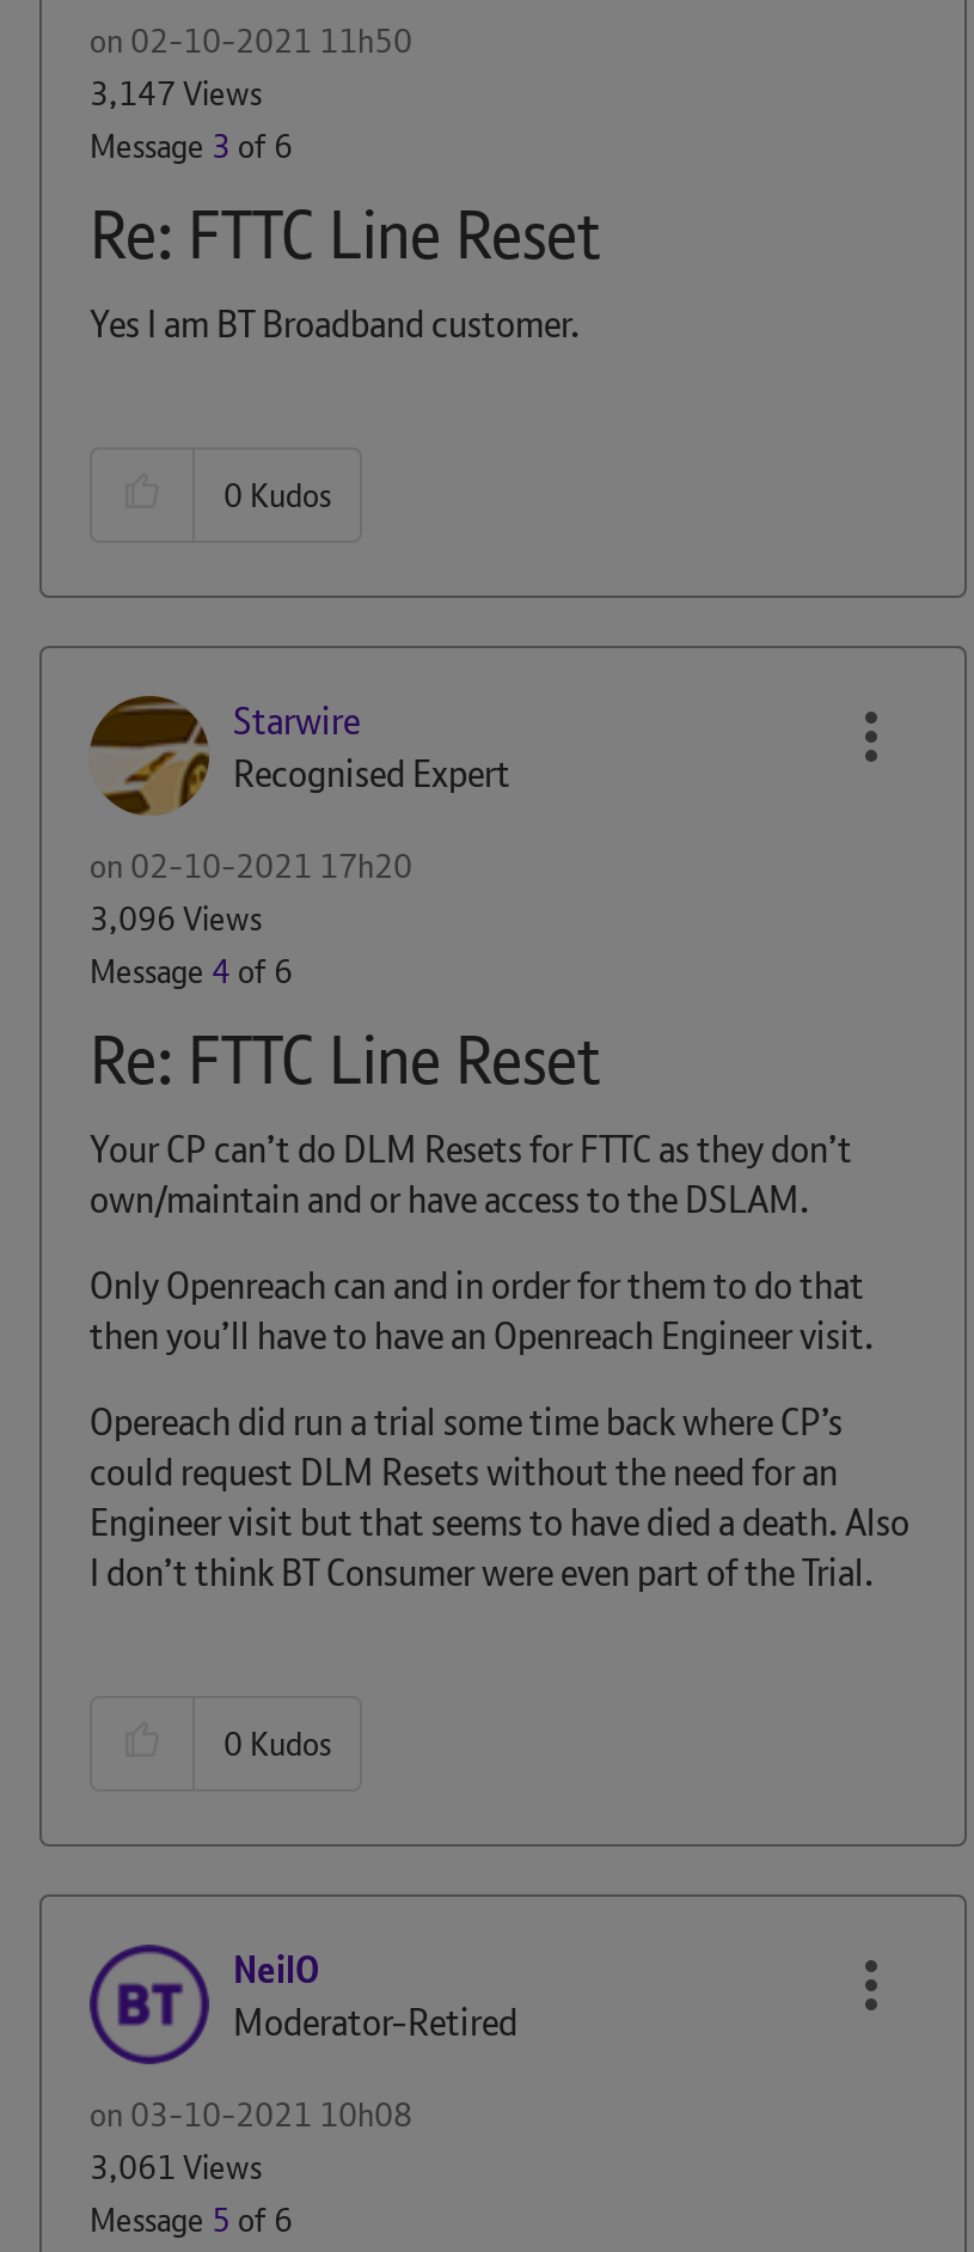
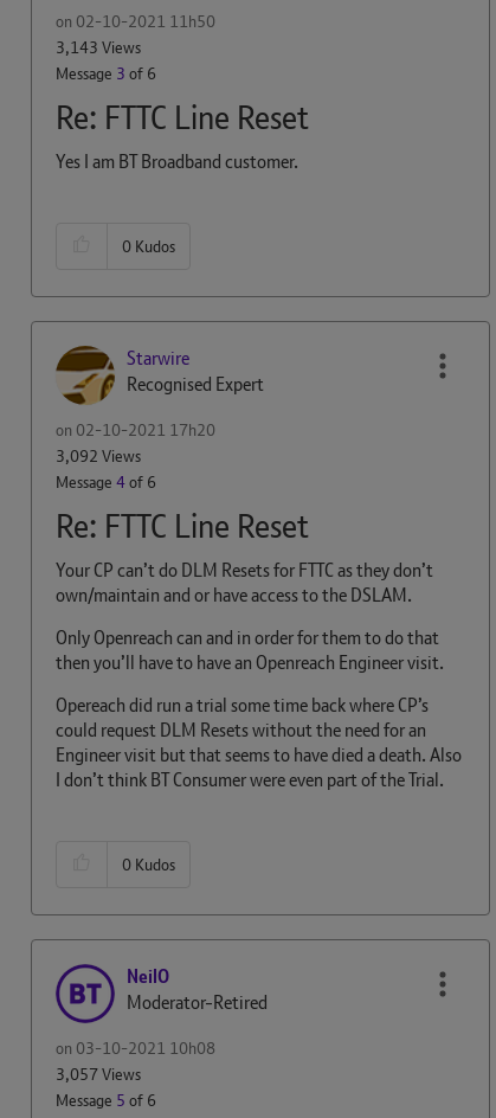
- 3,147 Views
+ 3,143 Views

- 3,096 Views
+ 3,092 Views

- 3,061 Views
+ 3,057 Views
